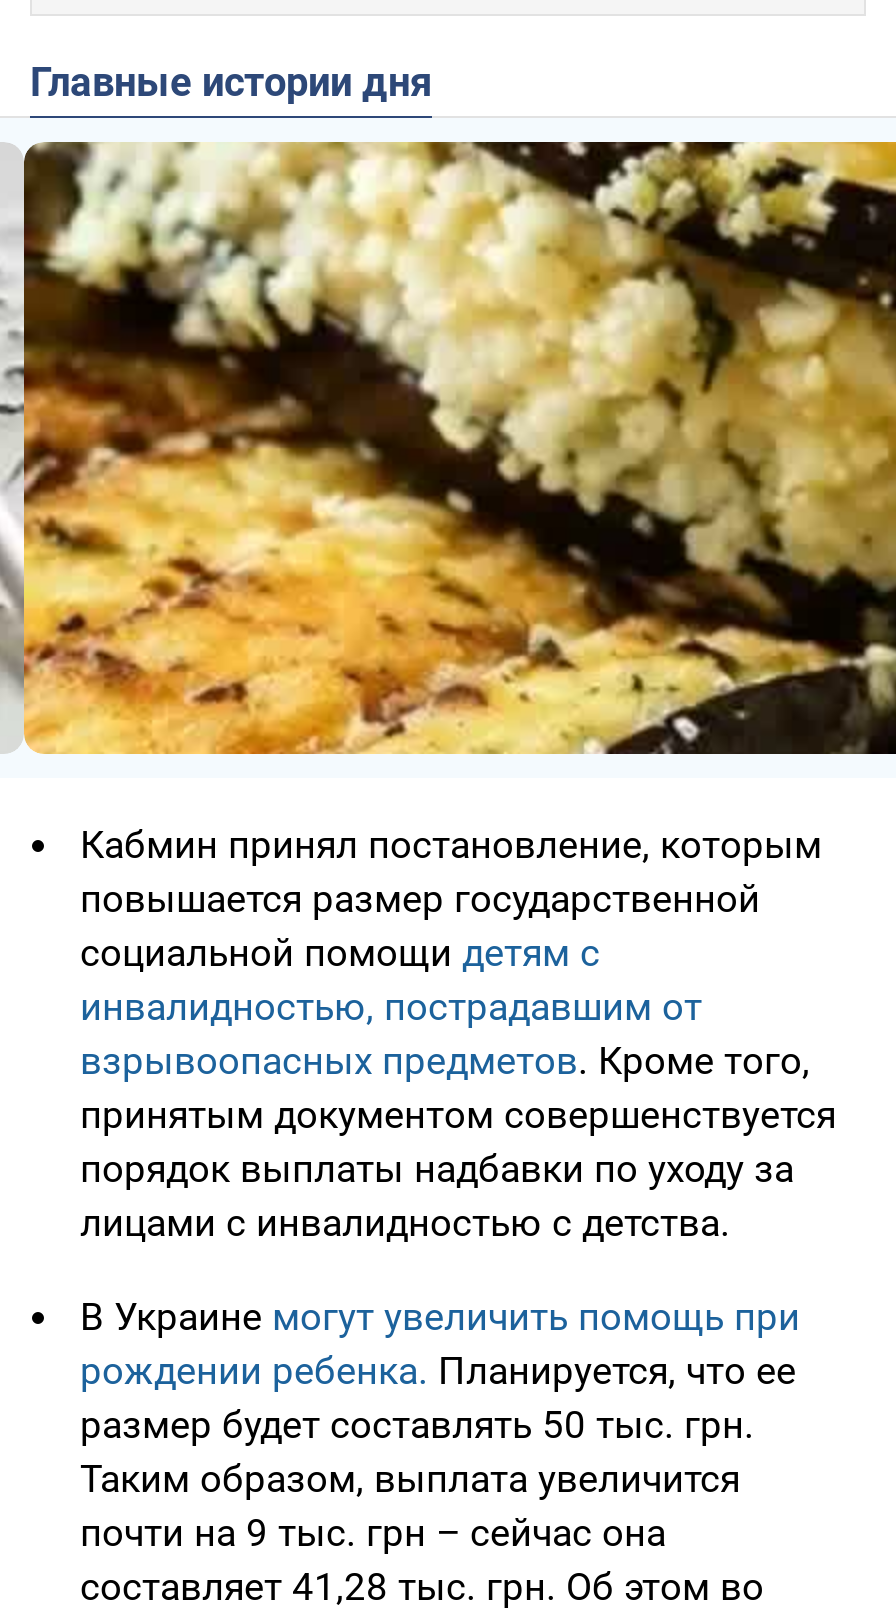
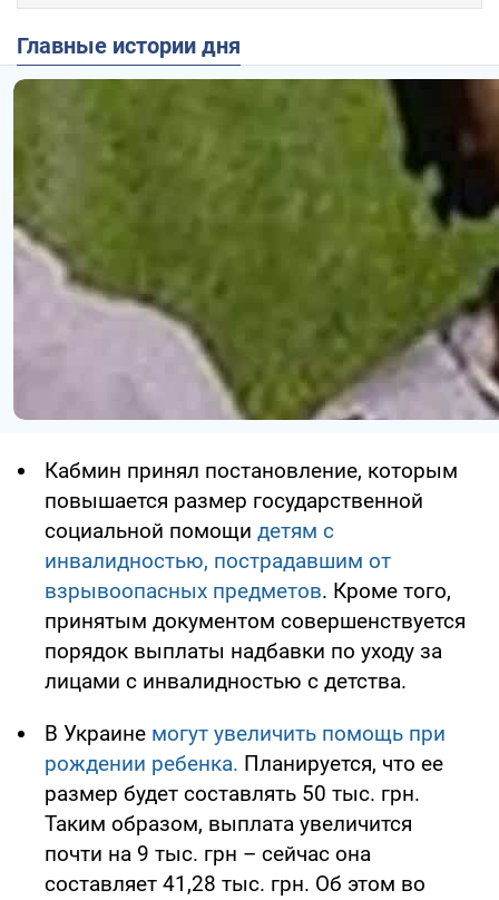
- [image]
+ [image]
